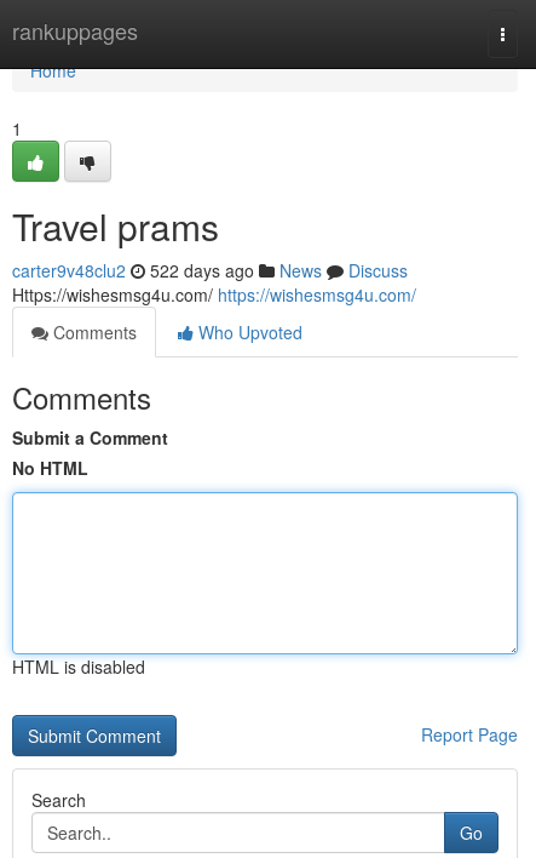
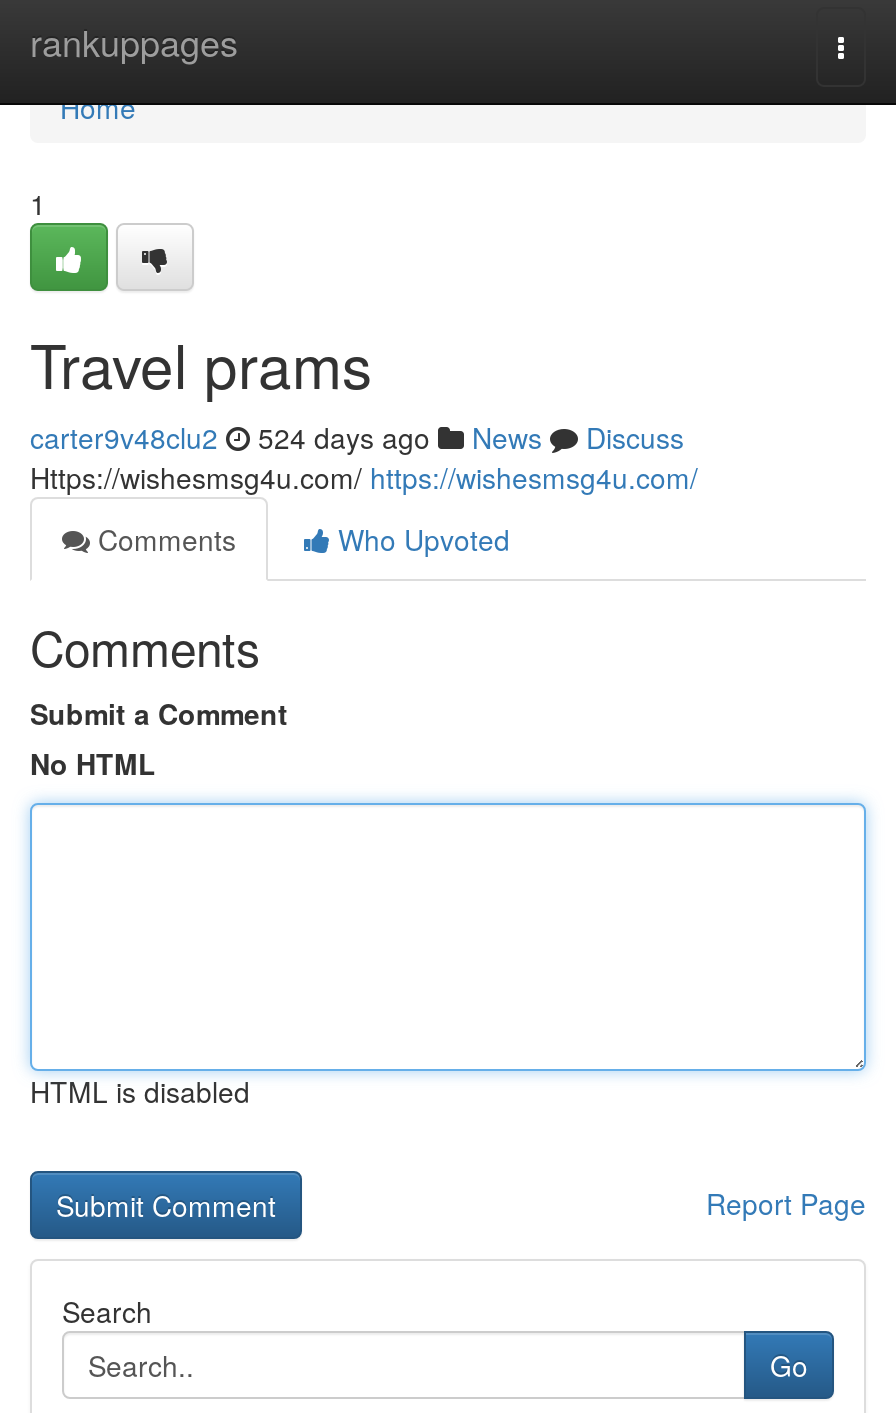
- carter9v48clu2 522 days ago News Discuss
+ carter9v48clu2 524 days ago News Discuss
